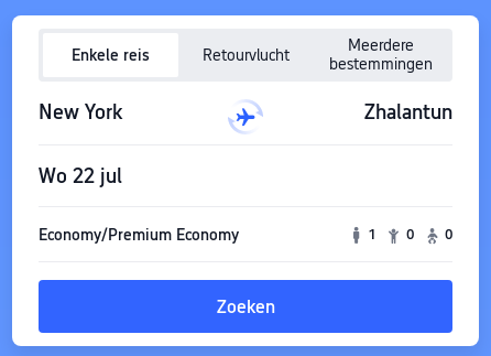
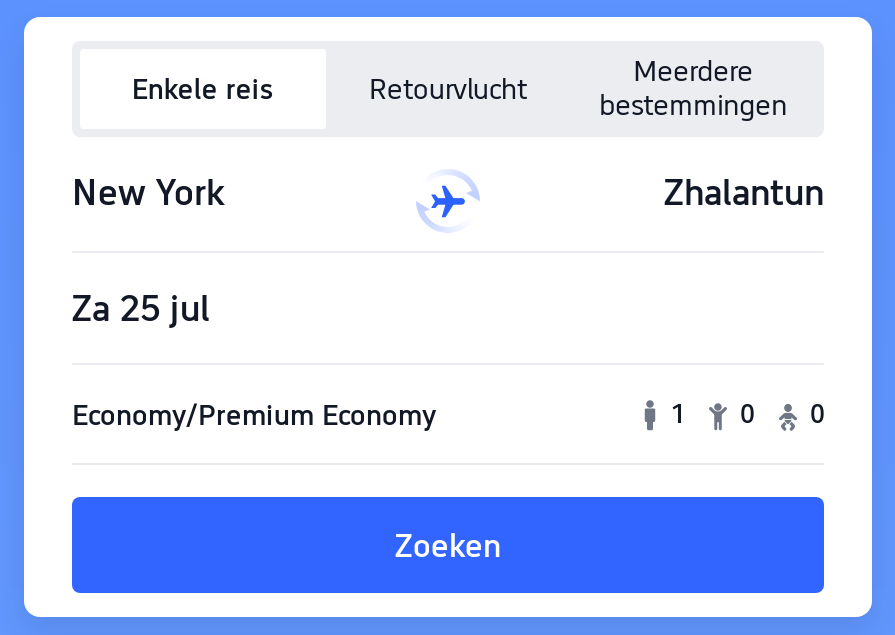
- Wo 22 jul
+ Za 25 jul
